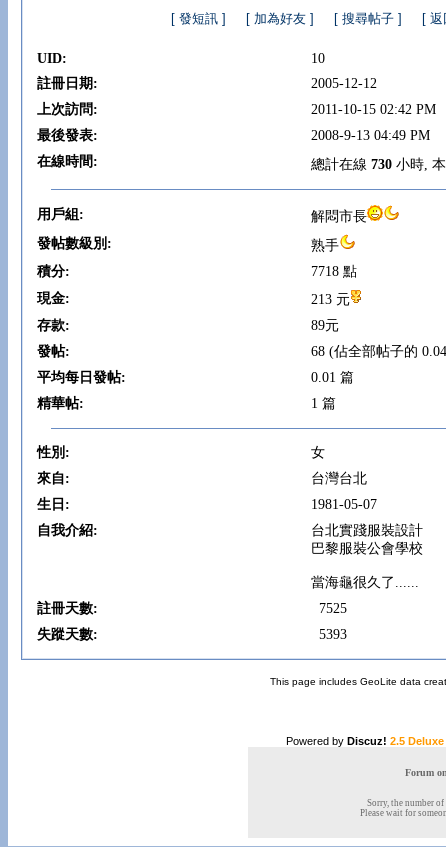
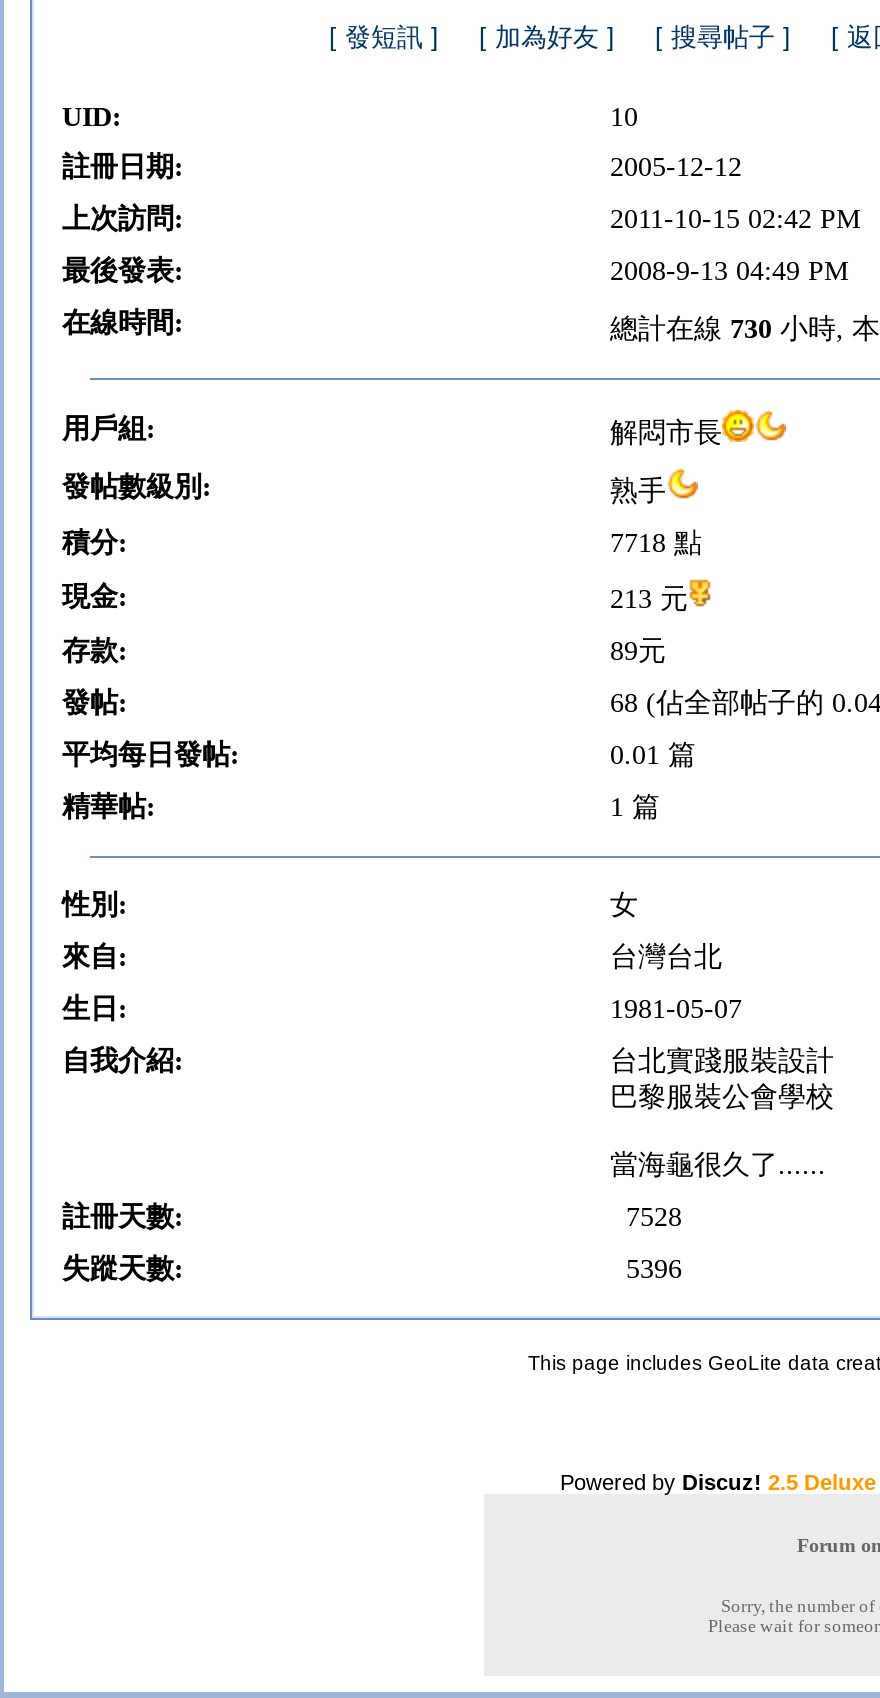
- 7525
+ 7528

- 5393
+ 5396
